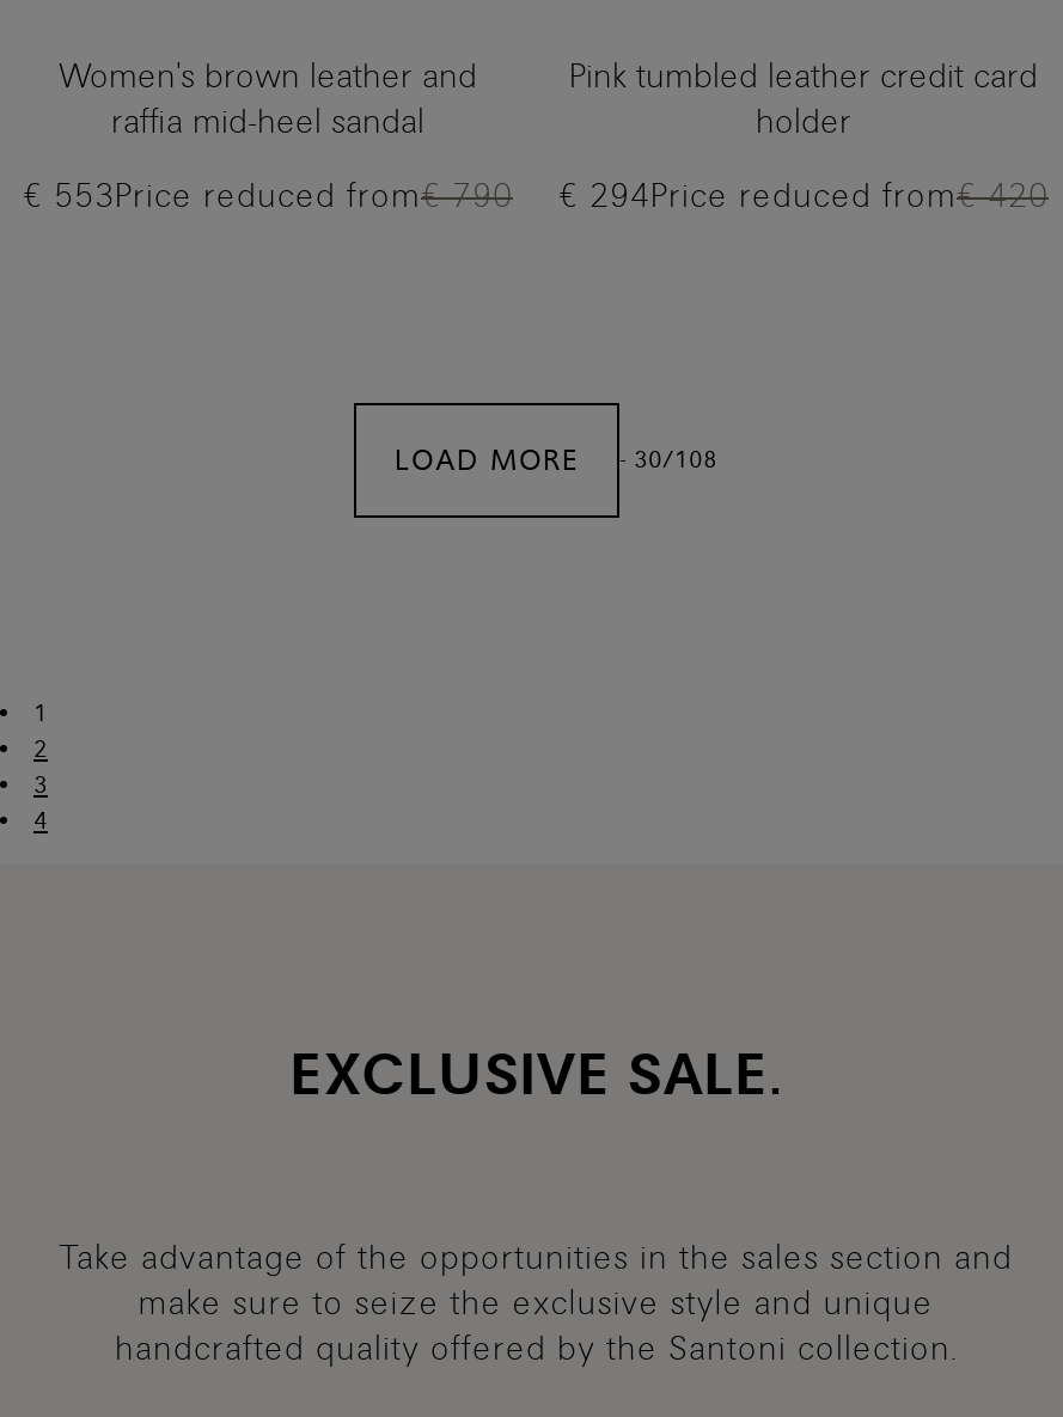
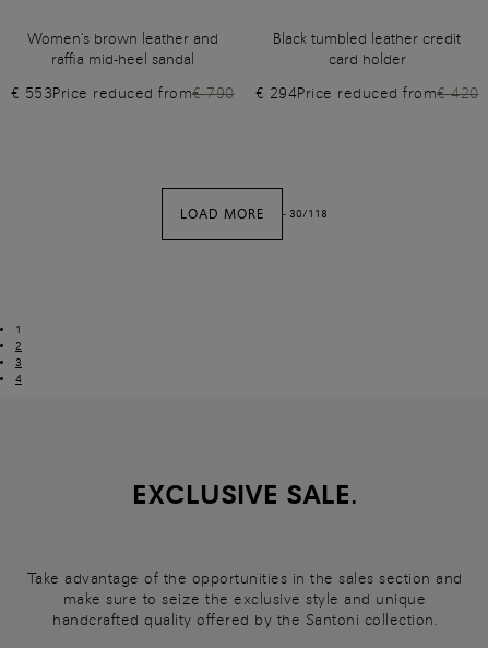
- Pink tumbled leather credit card
- holder
+ Black tumbled leather credit
+ card holder

- LOAD MORE - 30/108
+ LOAD MORE - 30/118
